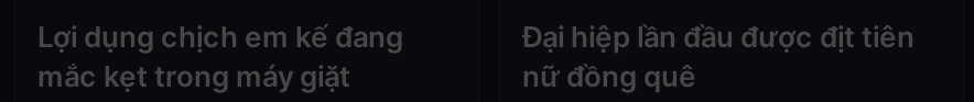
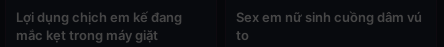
- Đại hiệp lần đầu được địt tiên
- nữ đồng quê
+ Sex em nữ sinh cuồng dâm vú
+ to
